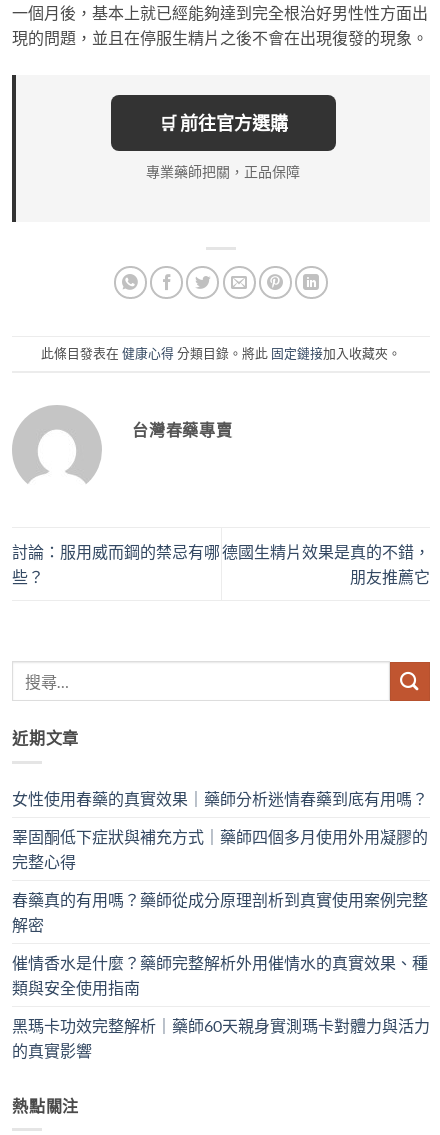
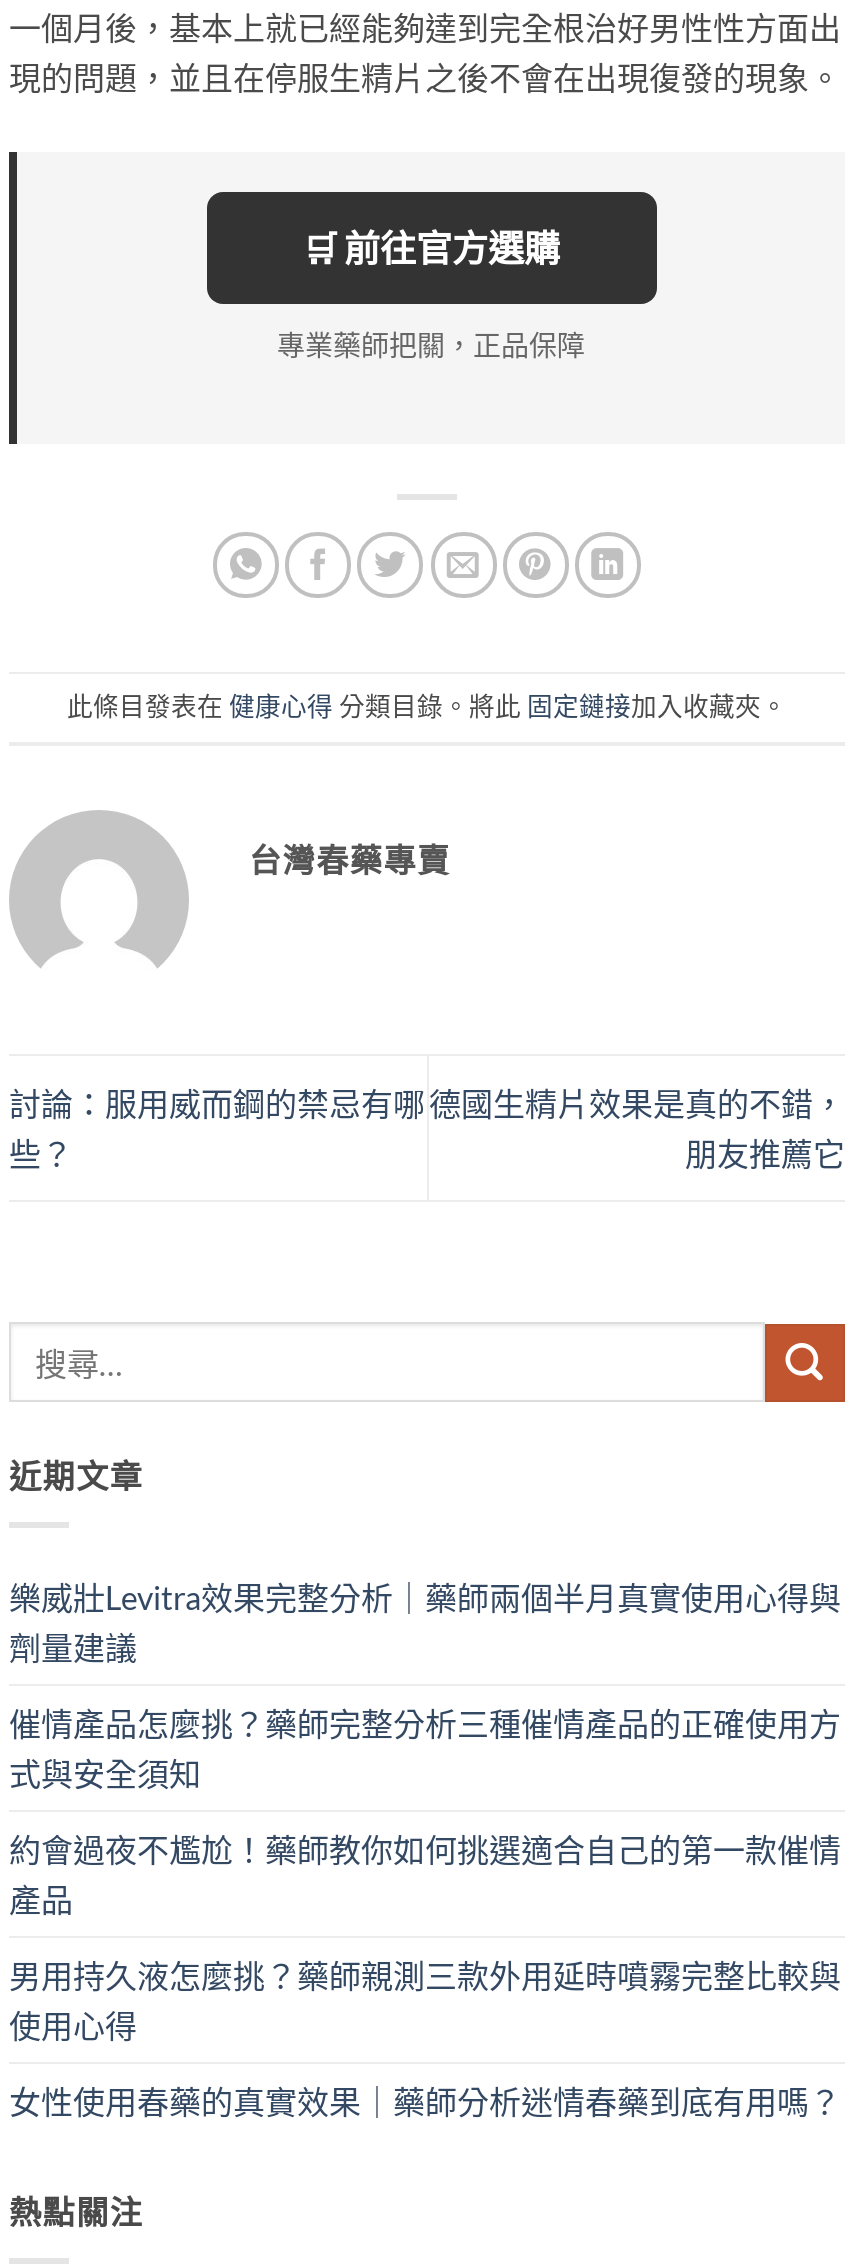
+ 樂威壯Levitra效果完整分析｜藥師兩個半月真實使用心得與
+ 劑量建議
+ 催情產品怎麼挑？藥師完整分析三種催情產品的正確使用方
+ 式與安全須知
+ 約會過夜不尷尬！藥師教你如何挑選適合自己的第一款催情
+ 產品
+ 男用持久液怎麼挑？藥師親測三款外用延時噴霧完整比較與
+ 使用心得

moved down: 女性使用春藥的真實效果｜藥師分析迷情春藥到底有用嗎？

- 睪固酮低下症狀與補充方式｜藥師四個多月使用外用凝膠的
- 完整心得
- 春藥真的有用嗎？藥師從成分原理剖析到真實使用案例完整
- 解密
- 催情香水是什麼？藥師完整解析外用催情水的真實效果、種
- 類與安全使用指南
- 黑瑪卡功效完整解析｜藥師60天親身實測瑪卡對體力與活力
- 的真實影響
